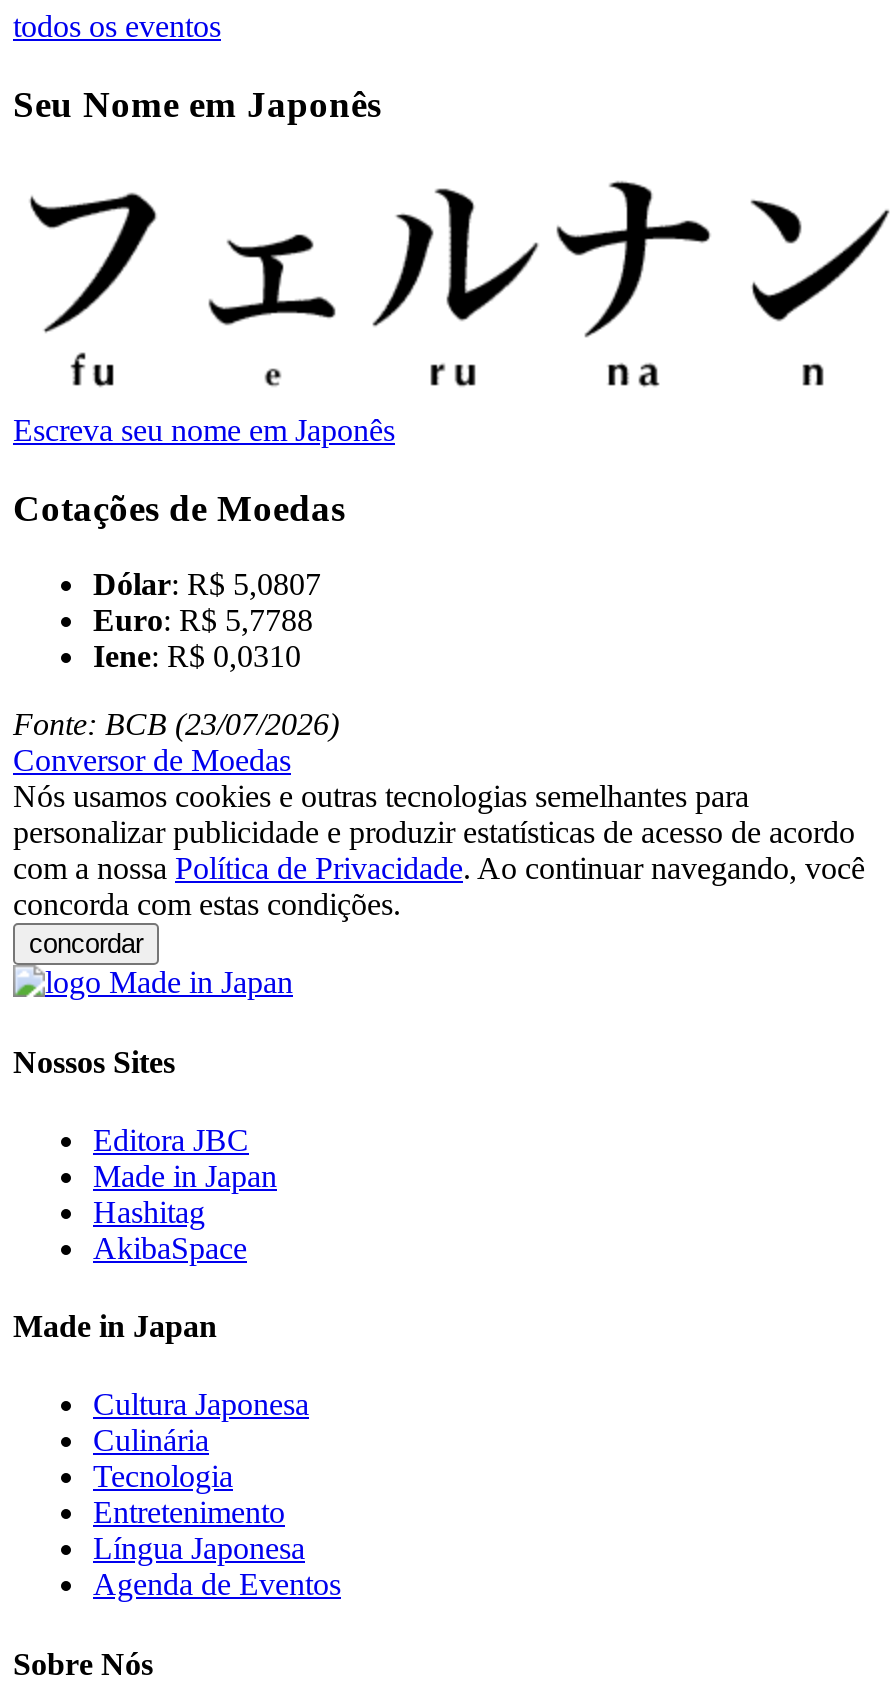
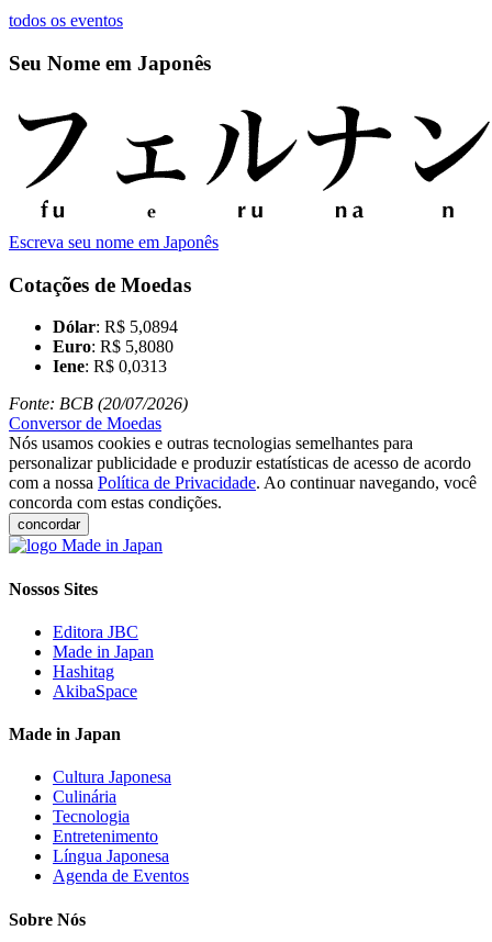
- Dólar: R$ 5,0807
+ Dólar: R$ 5,0894

- Euro: R$ 5,7788
+ Euro: R$ 5,8080

- Iene: R$ 0,0310
+ Iene: R$ 0,0313

- Fonte: BCB (23/07/2026)
+ Fonte: BCB (20/07/2026)
